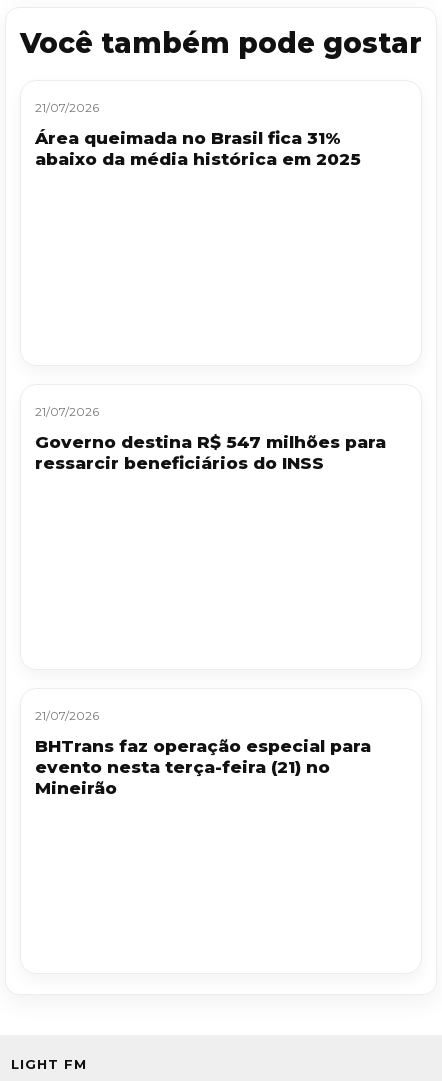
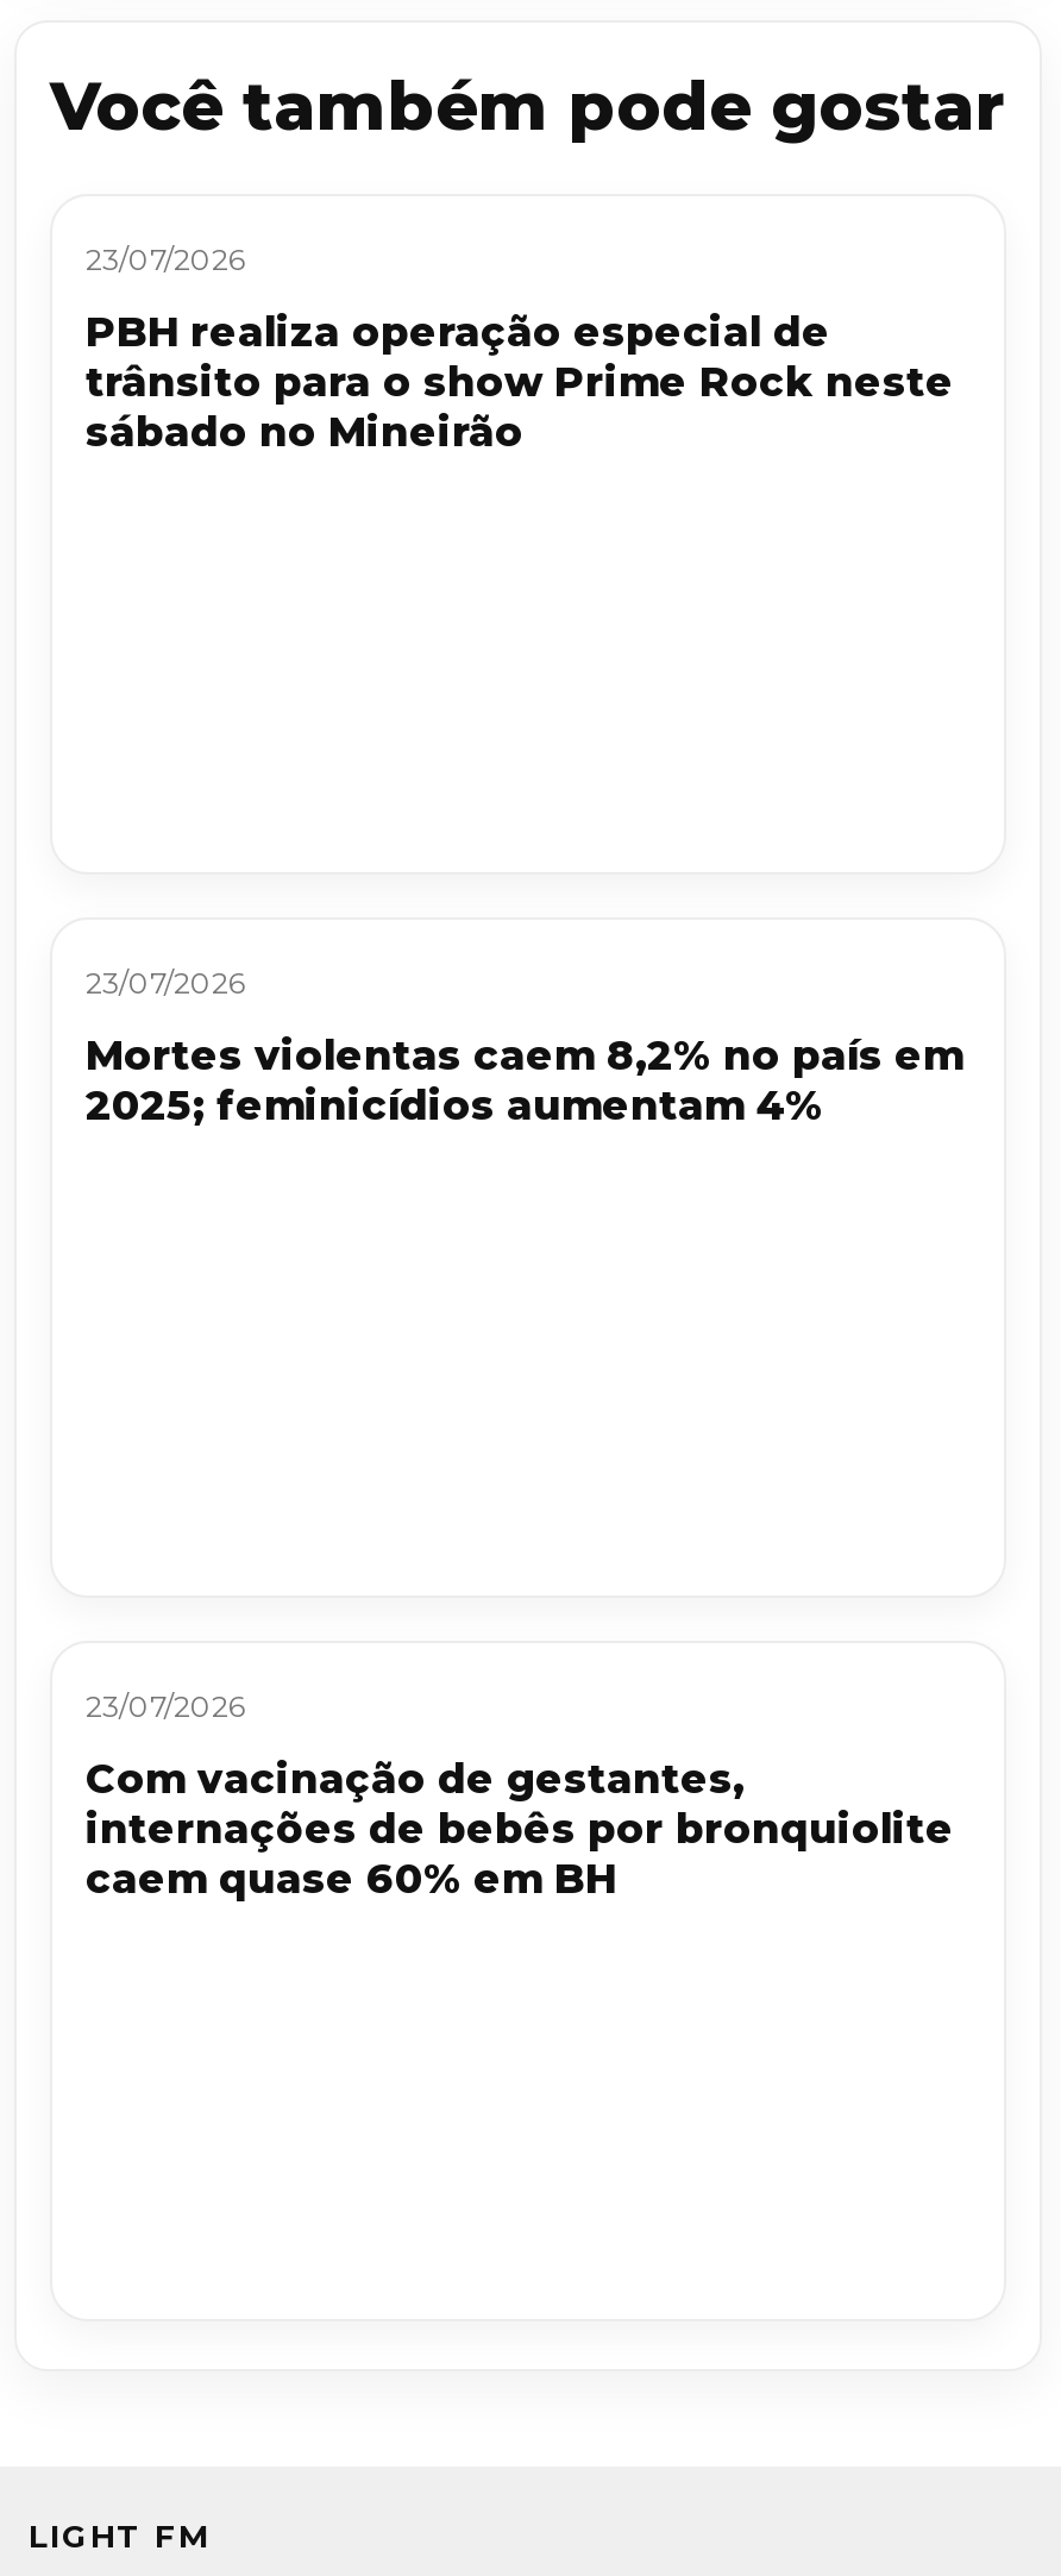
- 21/07/2026
+ 23/07/2026

- Área queimada no Brasil fica 31%
- abaixo da média histórica em 2025
+ PBH realiza operação especial de
+ trânsito para o show Prime Rock neste
+ sábado no Mineirão

- 21/07/2026
+ 23/07/2026

- Governo destina R$ 547 milhões para
- ressarcir beneficiários do INSS
+ Mortes violentas caem 8,2% no país em
+ 2025; feminicídios aumentam 4%

- 21/07/2026
+ 23/07/2026

- BHTrans faz operação especial para
- evento nesta terça-feira (21) no
- Mineirão
+ Com vacinação de gestantes,
+ internações de bebês por bronquiolite
+ caem quase 60% em BH
